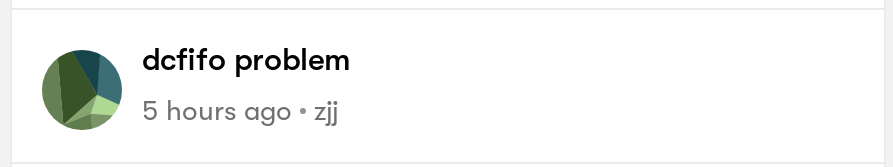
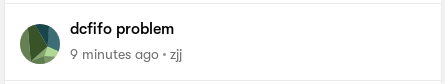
- 5 hours ago
+ 9 minutes ago
